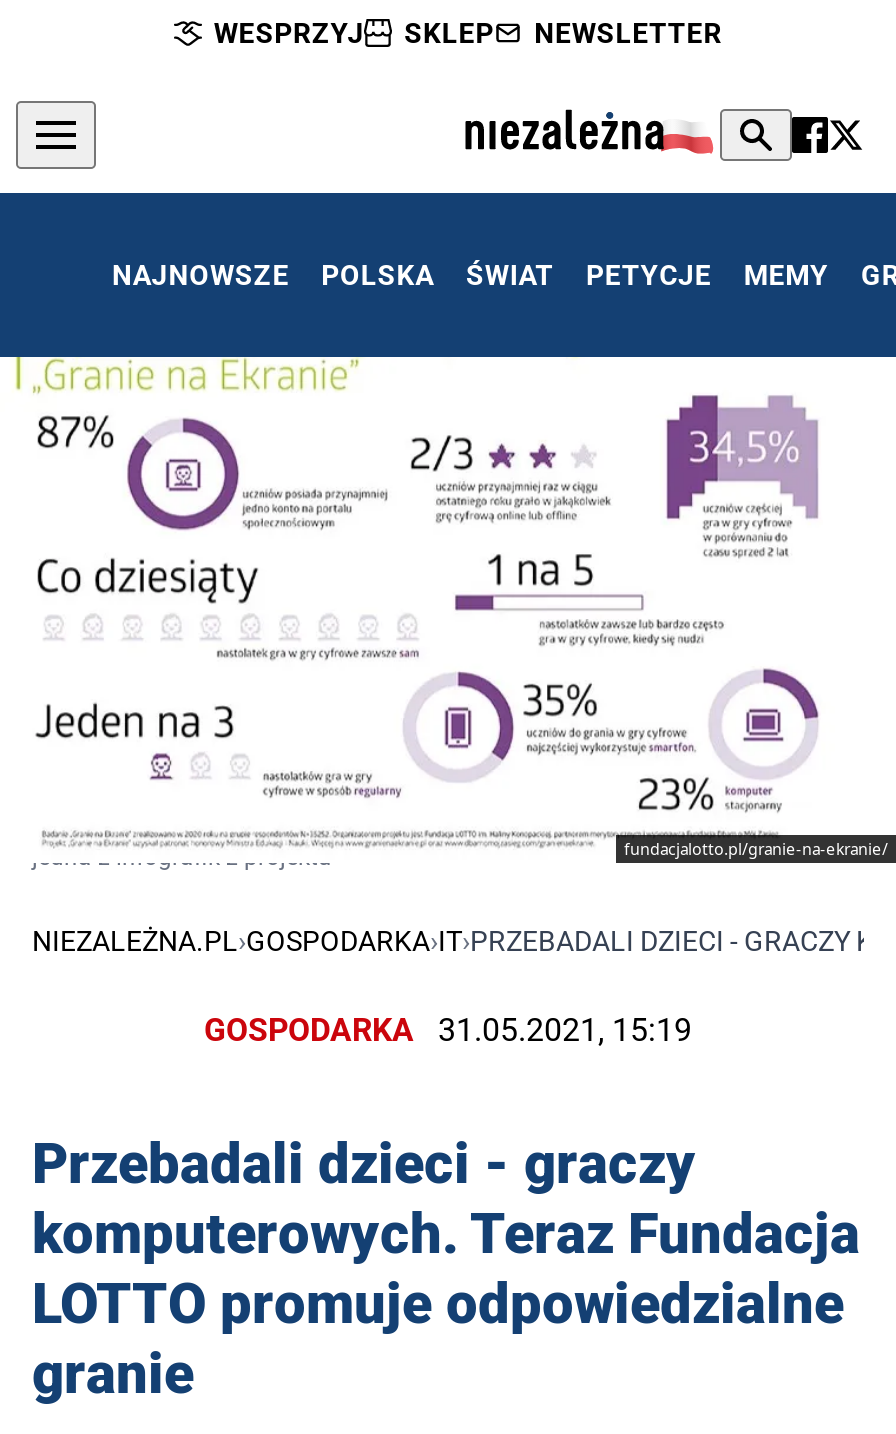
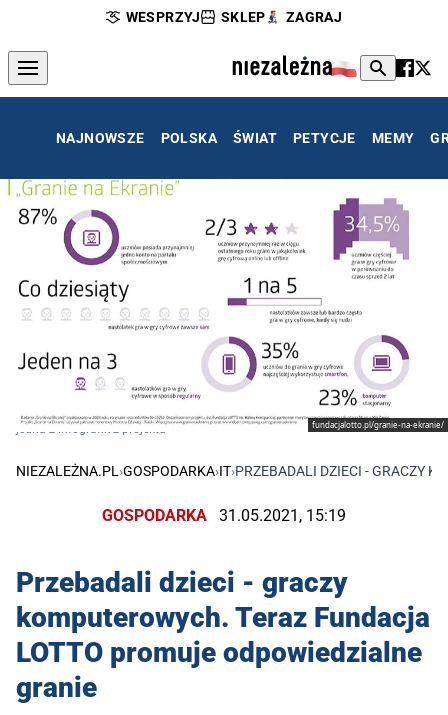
- NEWSLETTER
+ ZAGRAJ
